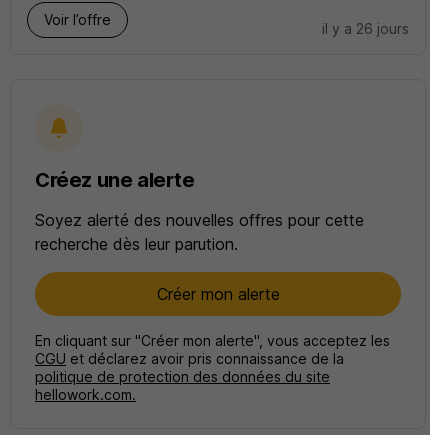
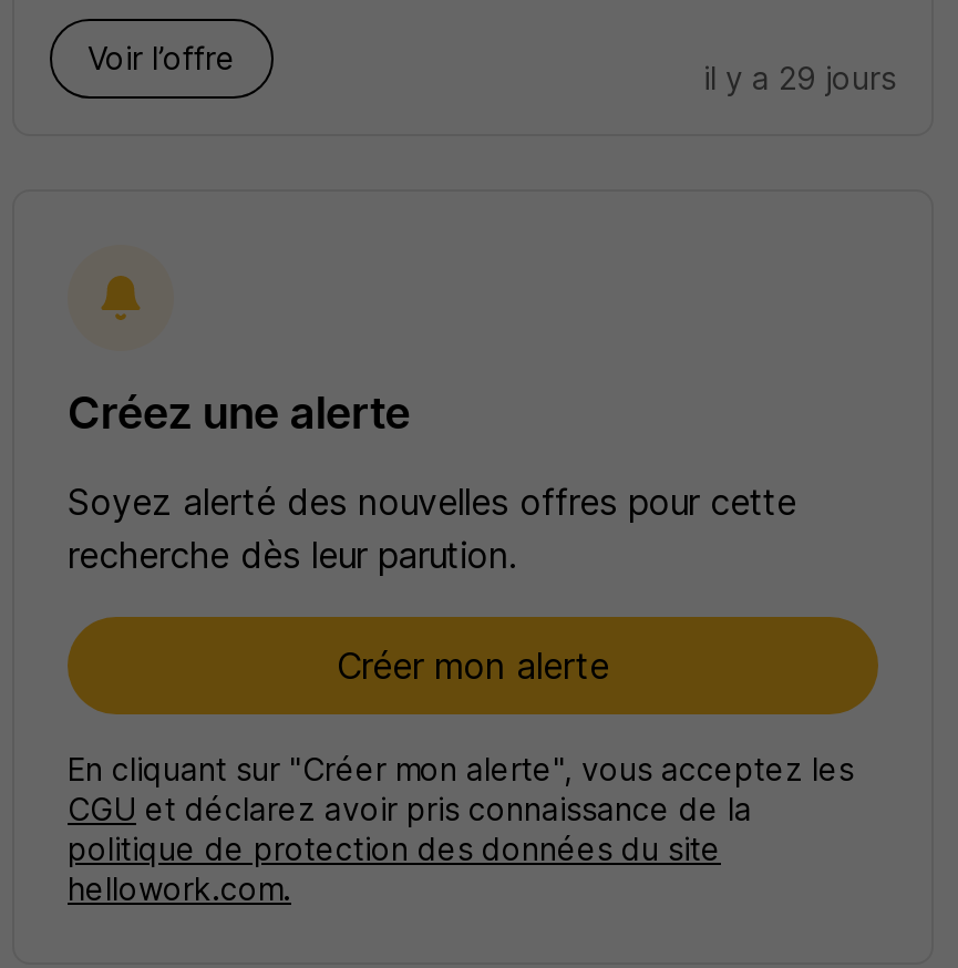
- il y a 26 jours
+ il y a 29 jours
